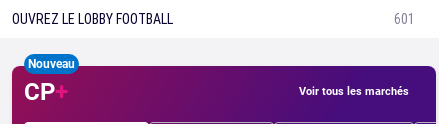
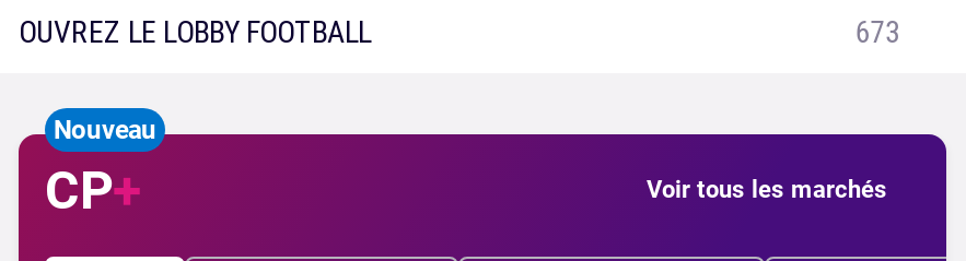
- 601
+ 673
